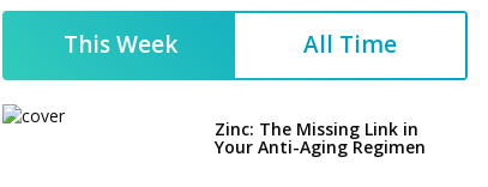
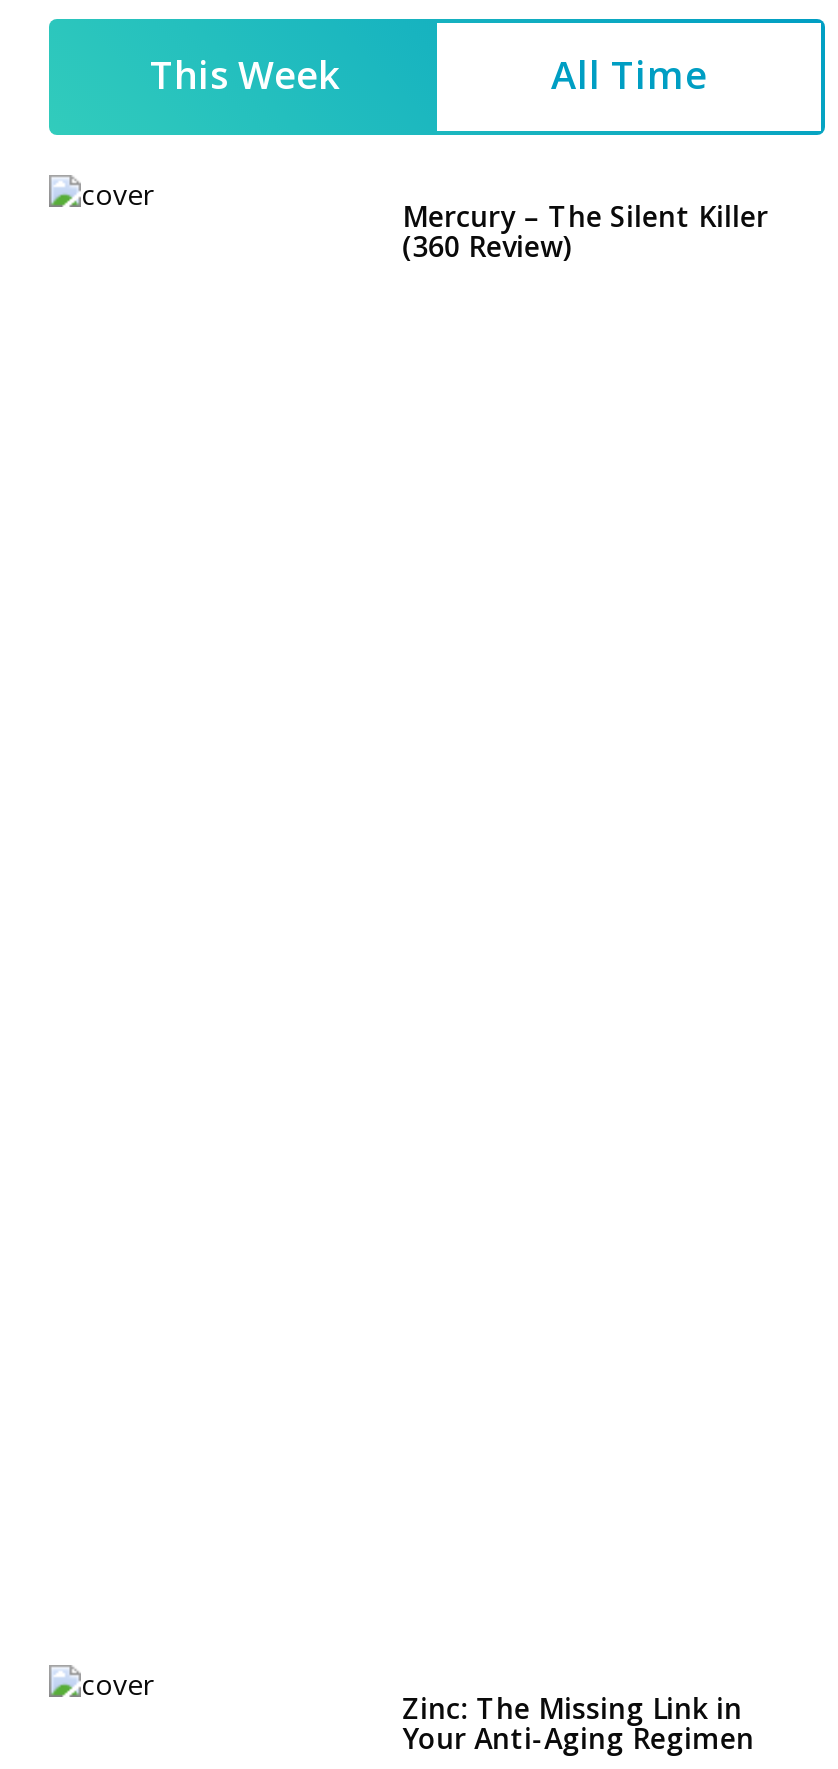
+ Mercury – The Silent Killer
+ (360 Review)
